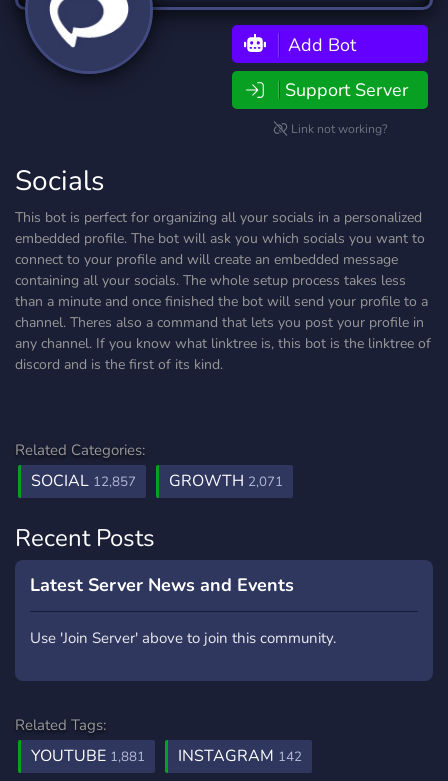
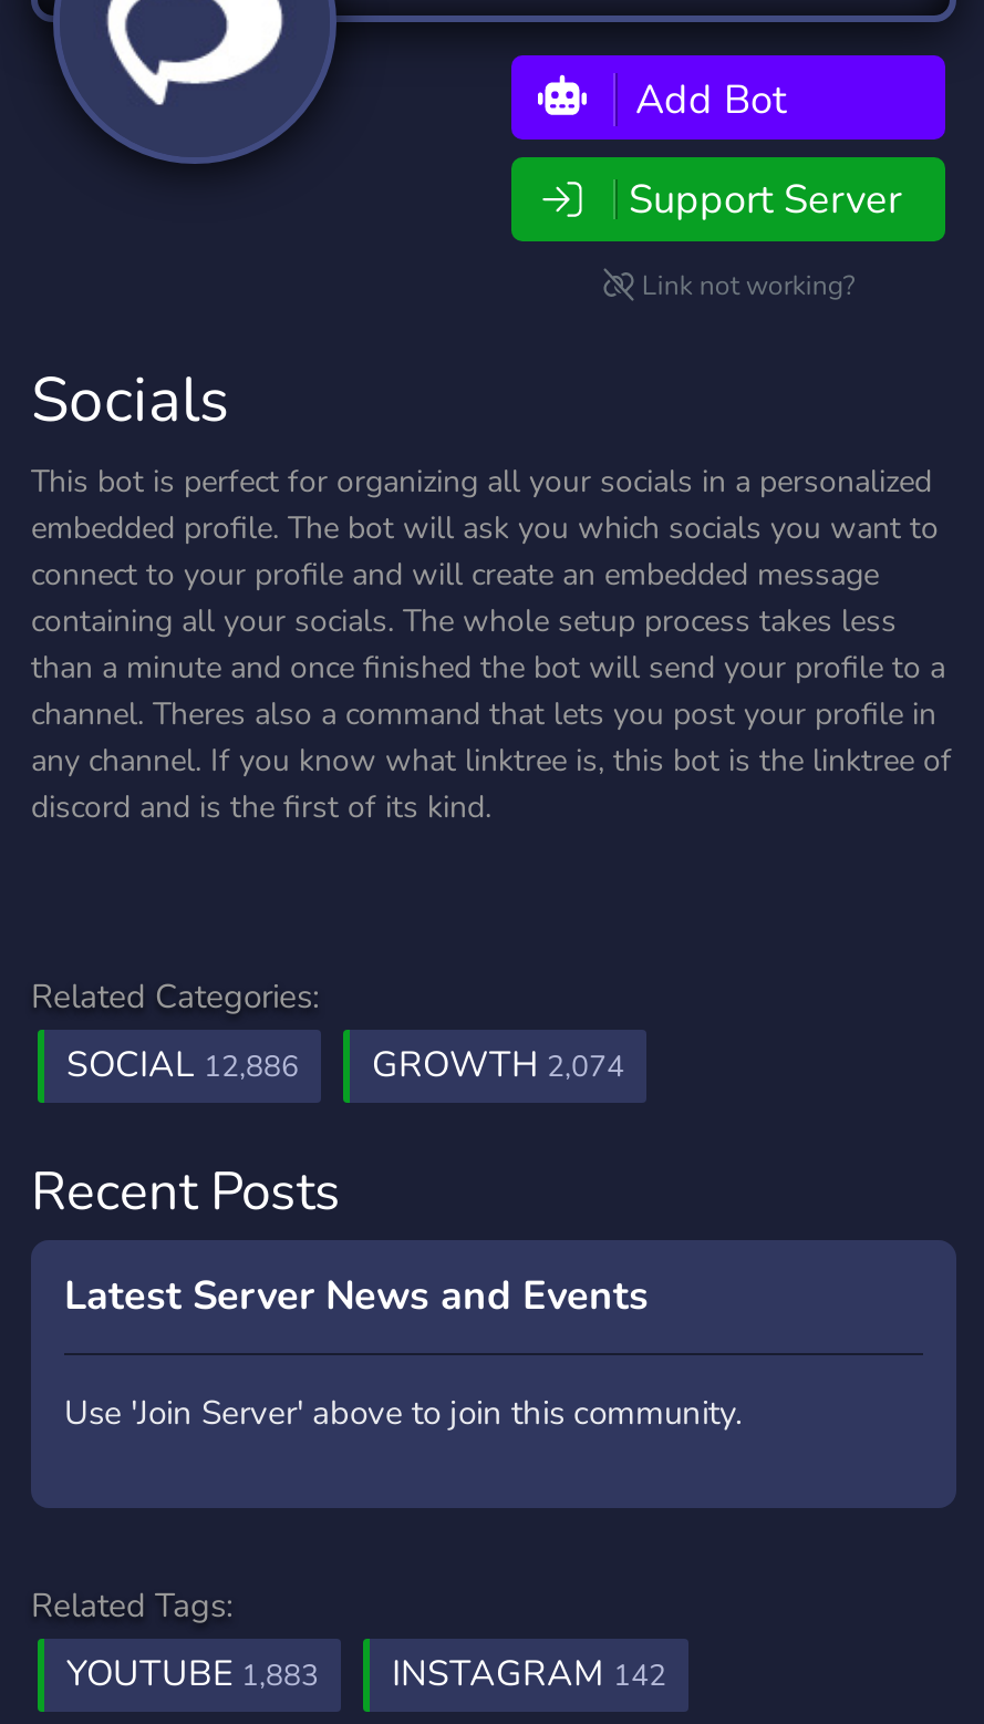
- SOCIAL 12,857
+ SOCIAL 12,886

- GROWTH 2,071
+ GROWTH 2,074

- YOUTUBE 1,881 INSTAGRAM 142
+ YOUTUBE 1,883 INSTAGRAM 142
